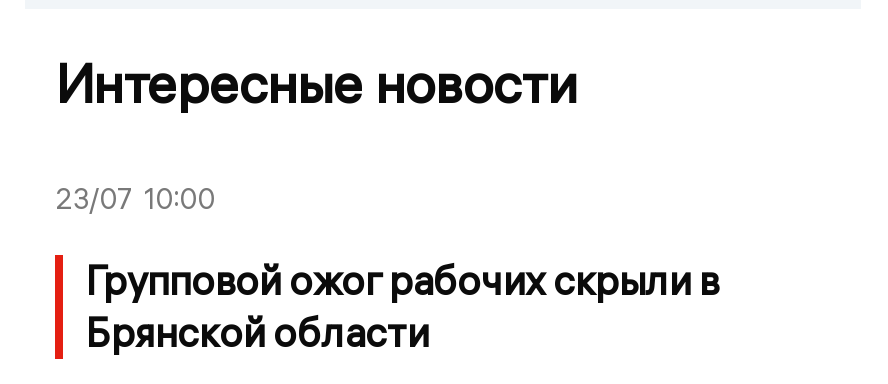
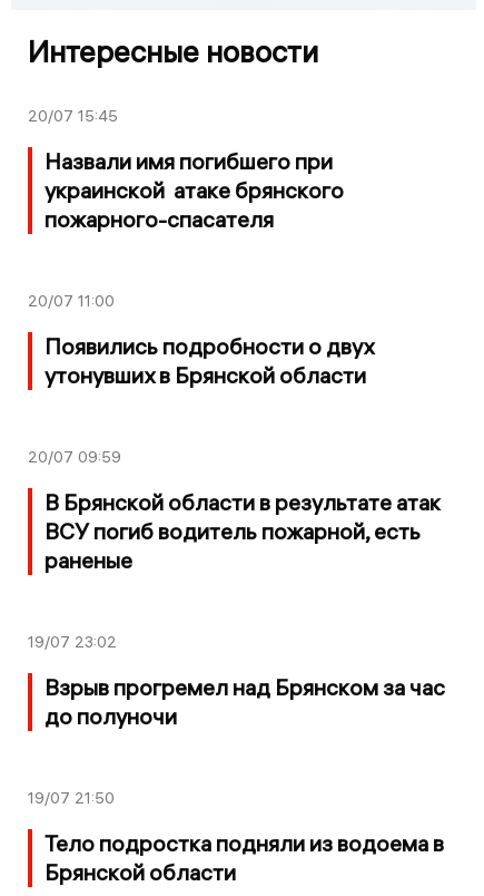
- 23/07 10:00
- Групповой ожог рабочих скрыли в
+ 20/07 15:45
+ Назвали имя погибшего при
+ украинской атаке брянского
+ пожарного-спасателя
+ 20/07 11:00
+ Появились подробности о двух
+ утонувших в Брянской области
+ 20/07 09:59
+ В Брянской области в результате атак
+ ВСУ погиб водитель пожарной, есть
+ раненые
+ 19/07 23:02
+ Взрыв прогремел над Брянском за час
+ до полуночи
+ 19/07 21:50
+ Тело подростка подняли из водоема в
